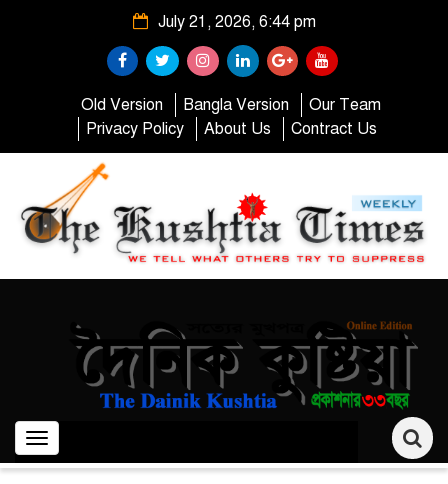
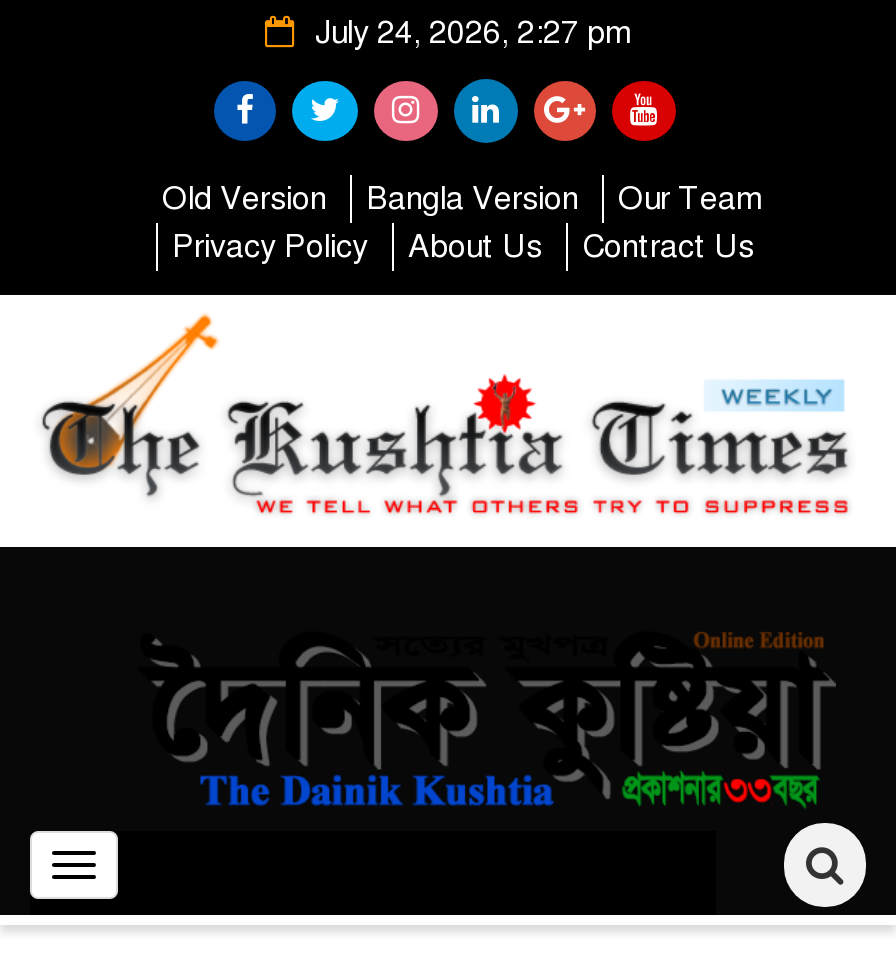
- July 21, 2026, 6:44 pm
+ July 24, 2026, 2:27 pm
